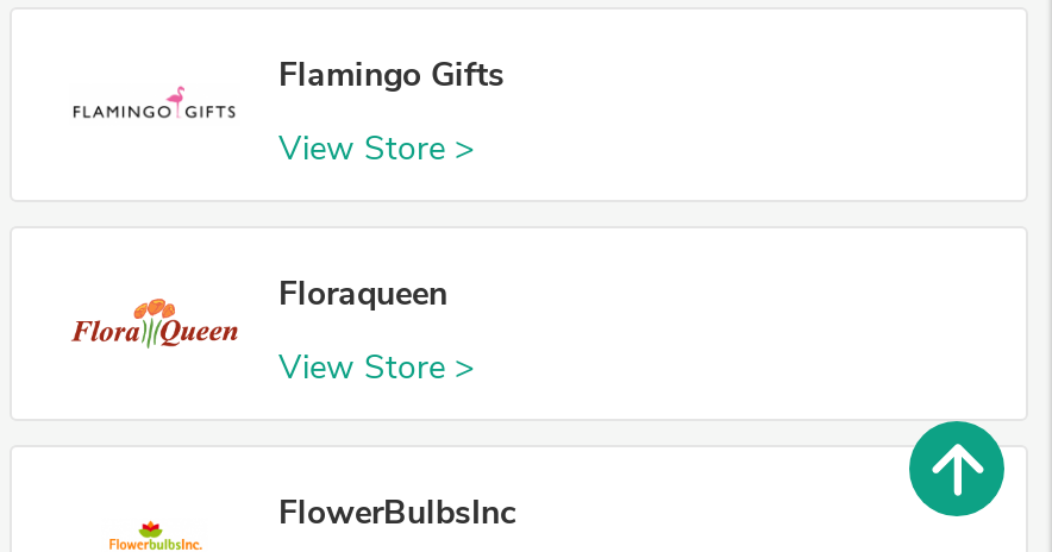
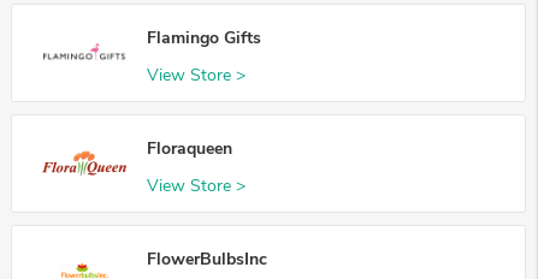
- [image]
